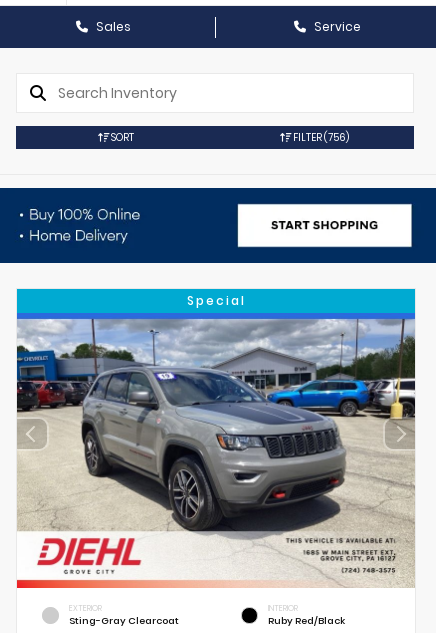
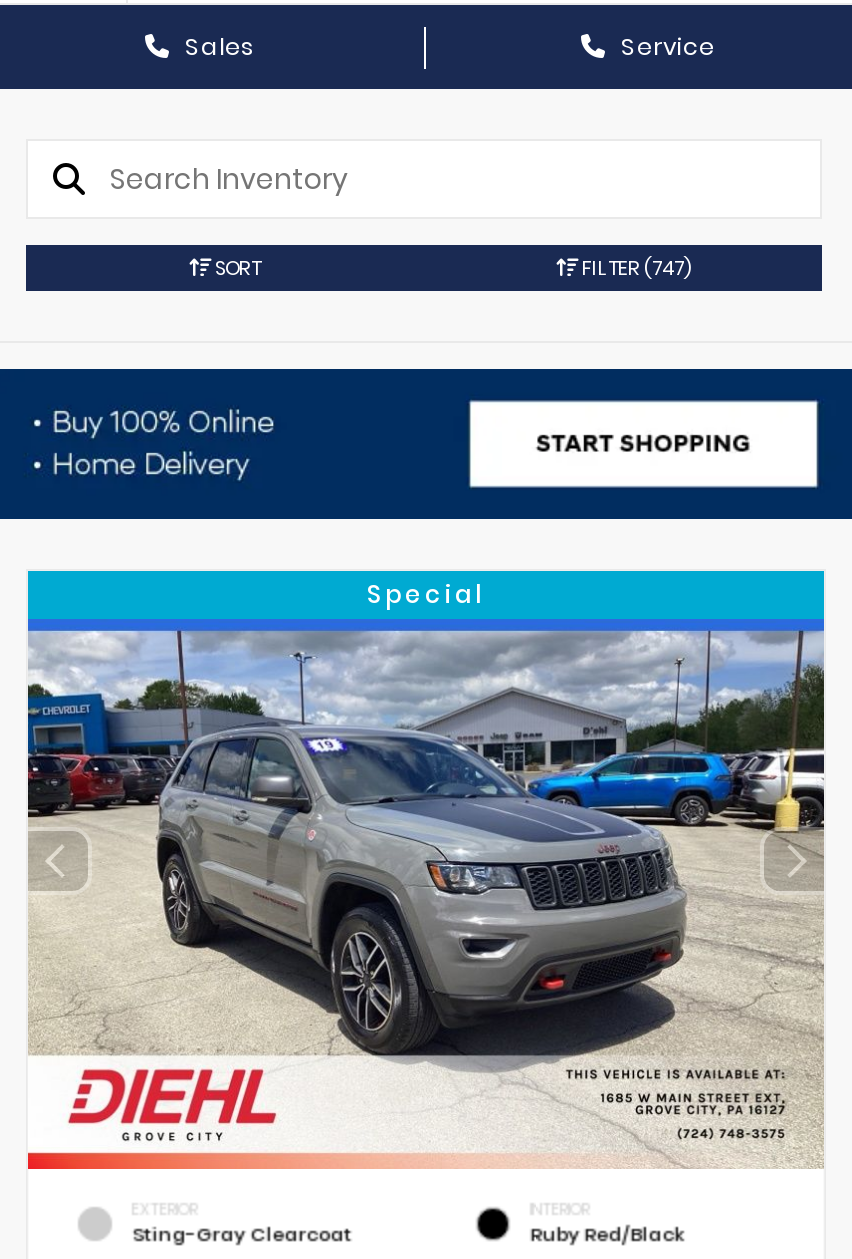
- FILTER (756)
+ FILTER (747)
